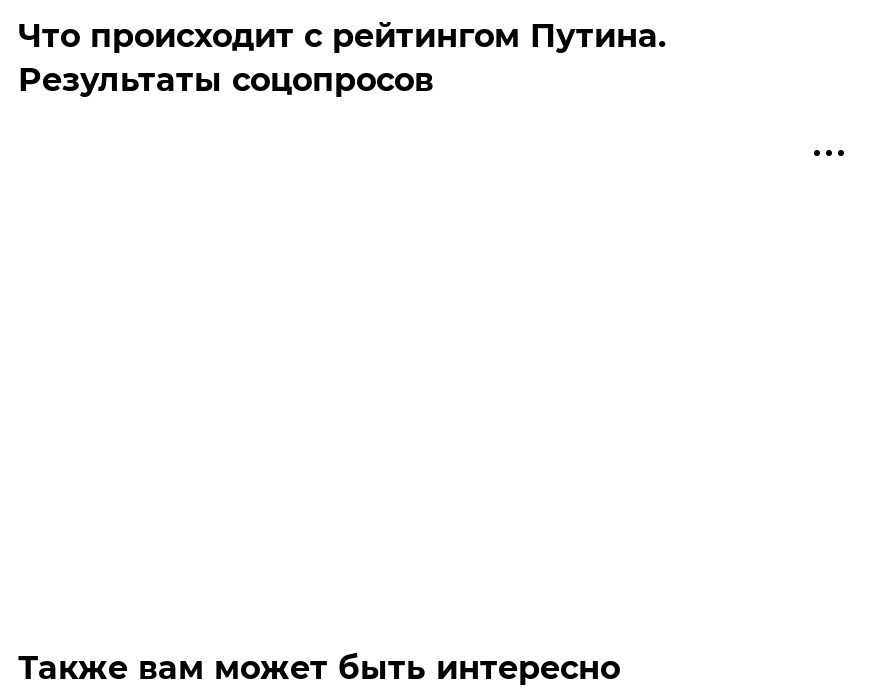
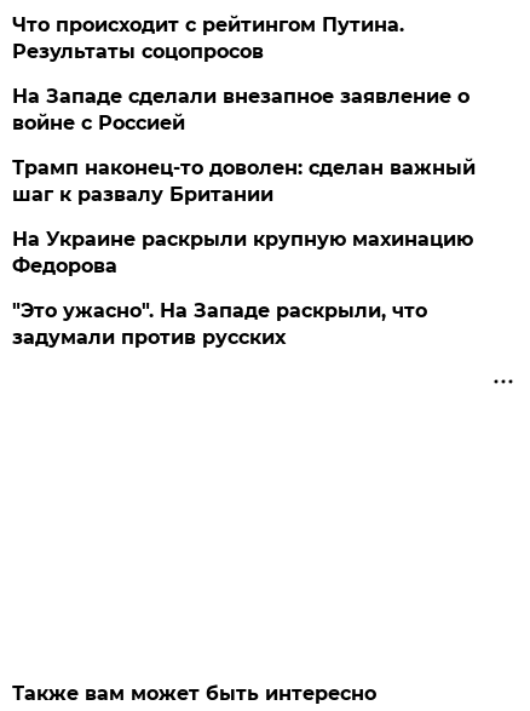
+ На Западе сделали внезапное заявление о
+ войне с Россией
+ Трамп наконец-то доволен: сделан важный
+ шаг к развалу Британии
+ На Украине раскрыли крупную махинацию
+ Федорова
+ "Это ужасно". На Западе раскрыли, что
+ задумали против русских
